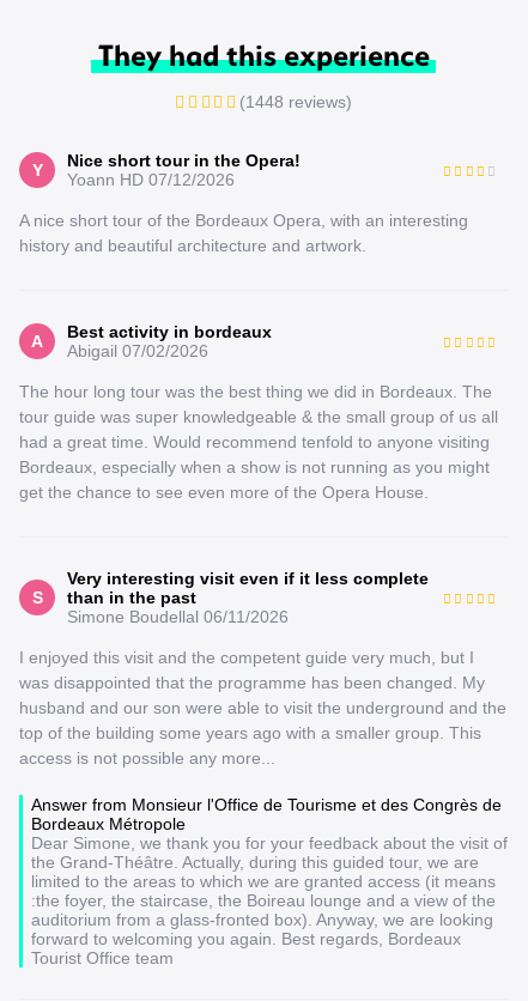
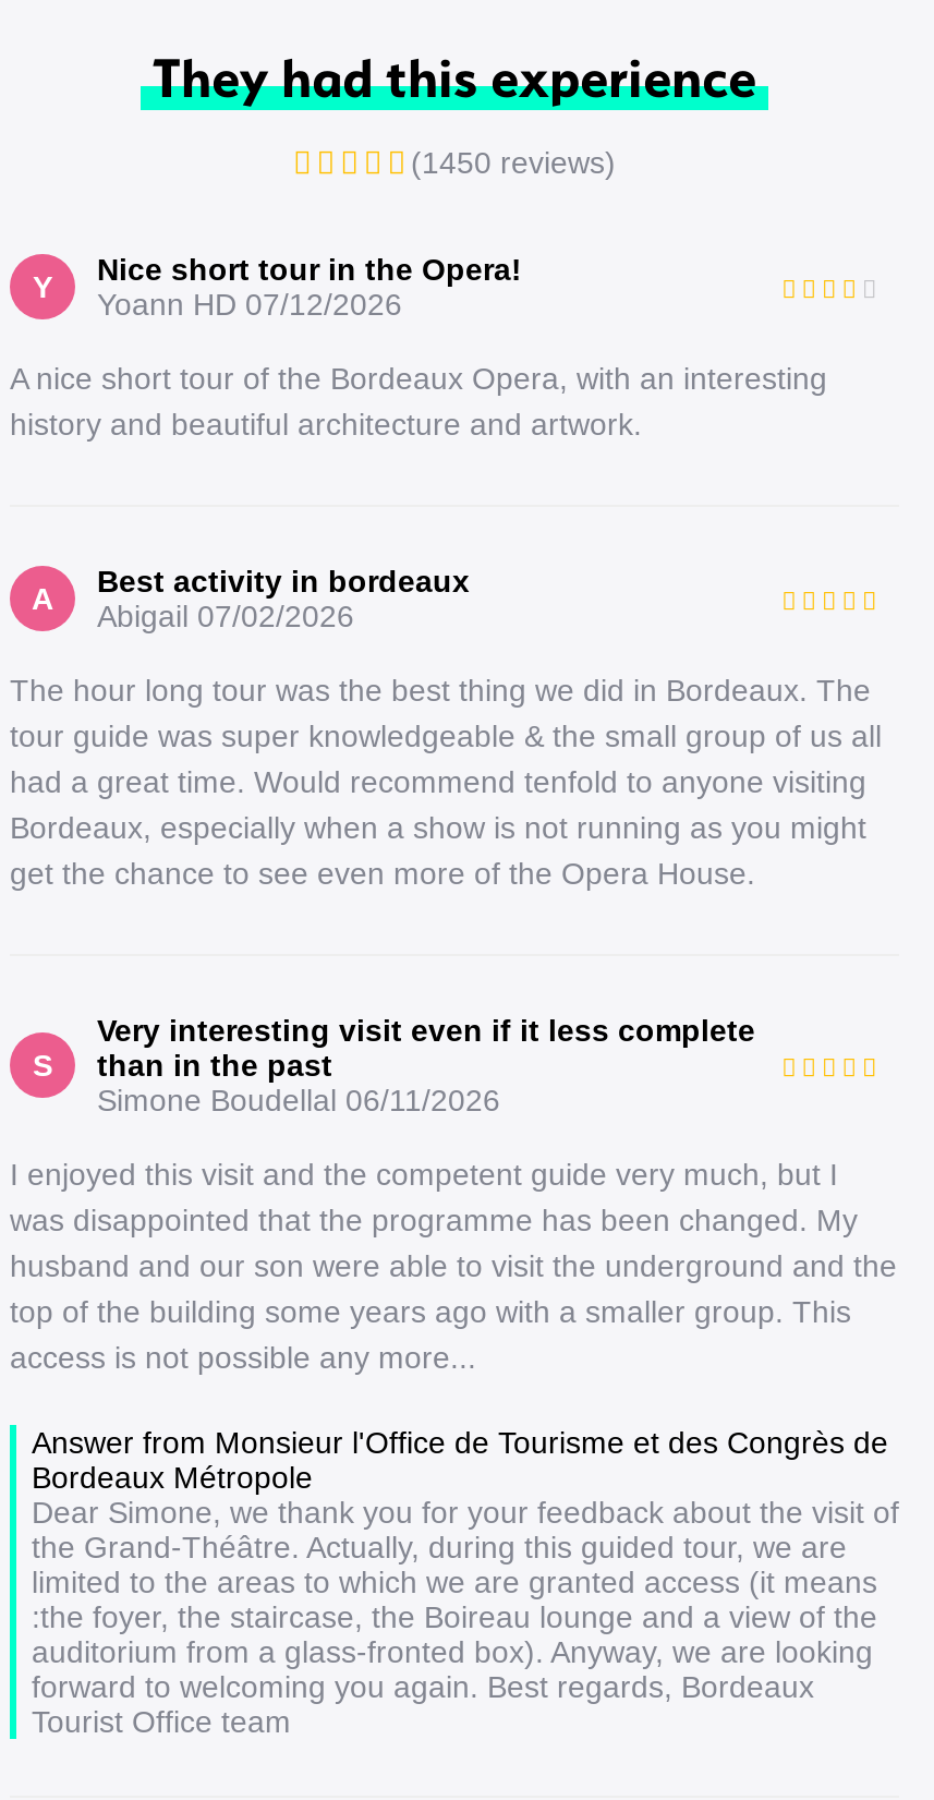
- (1448 reviews)
+ (1450 reviews)
